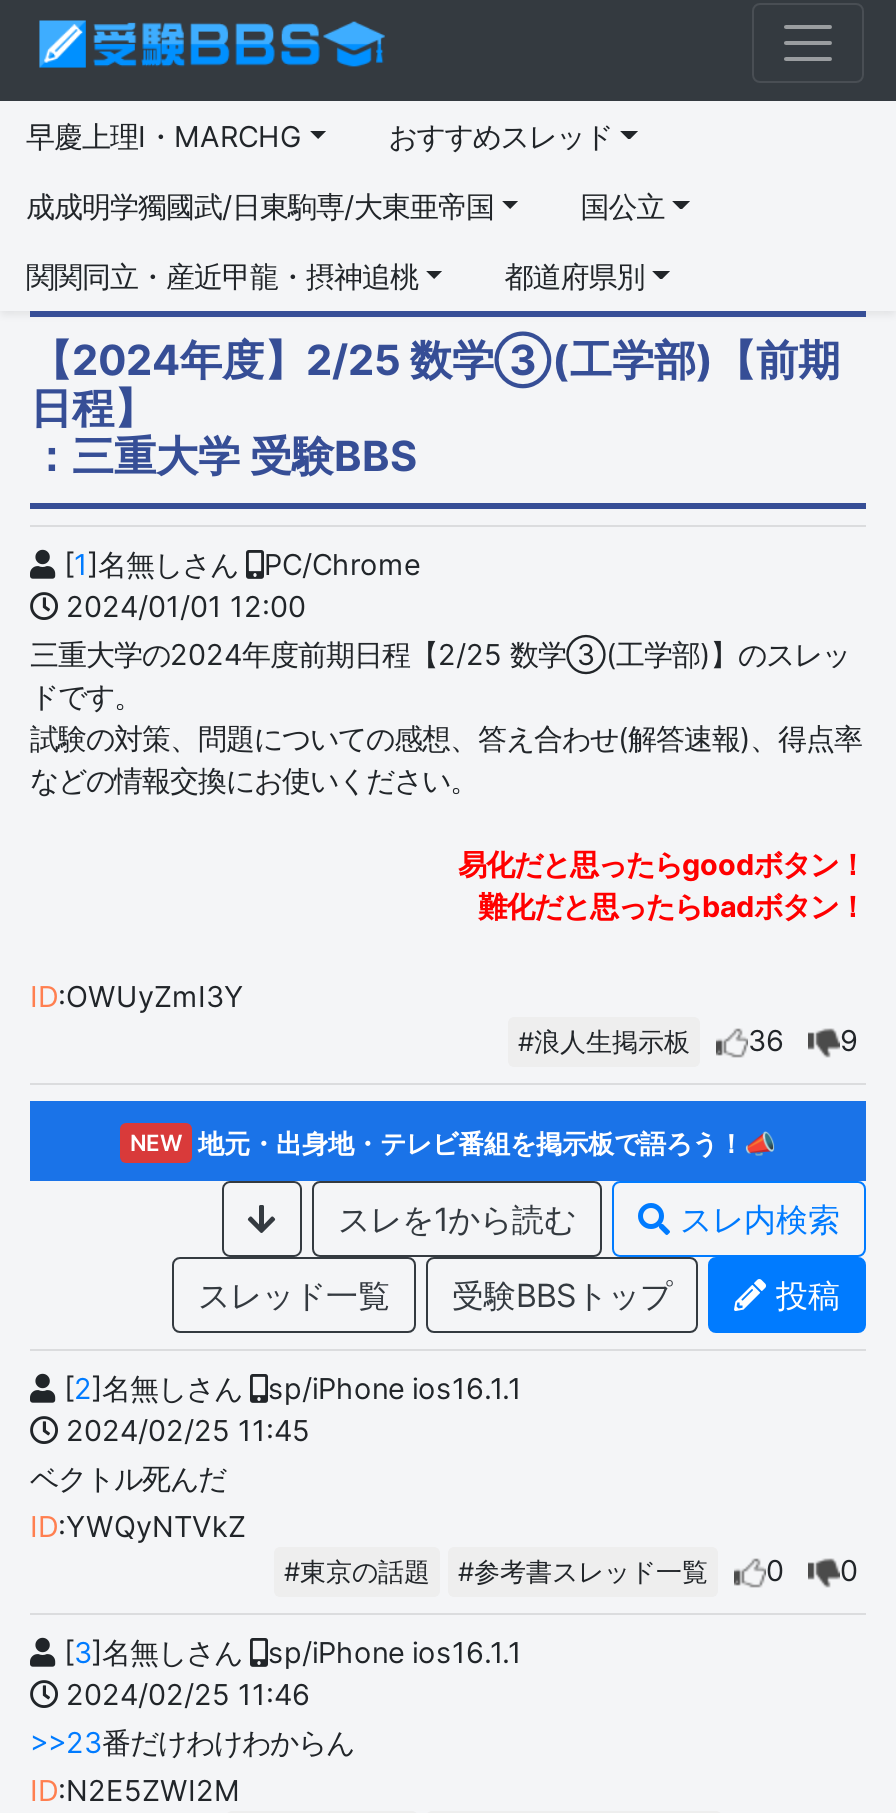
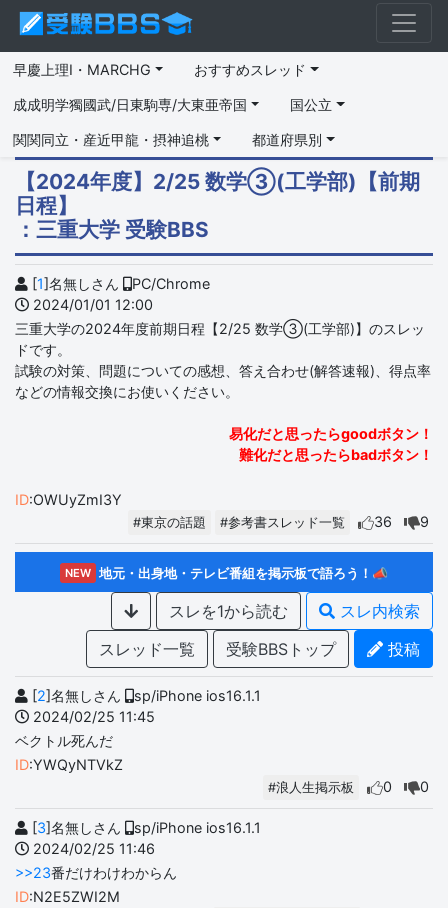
moved down: #浪人生掲示板

moved up: #東京の話題 | #参考書スレッド一覧
